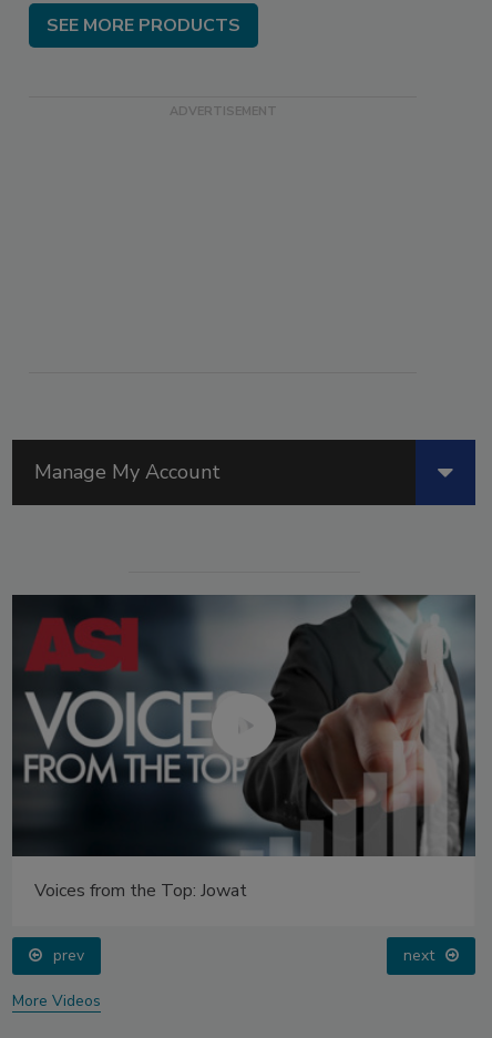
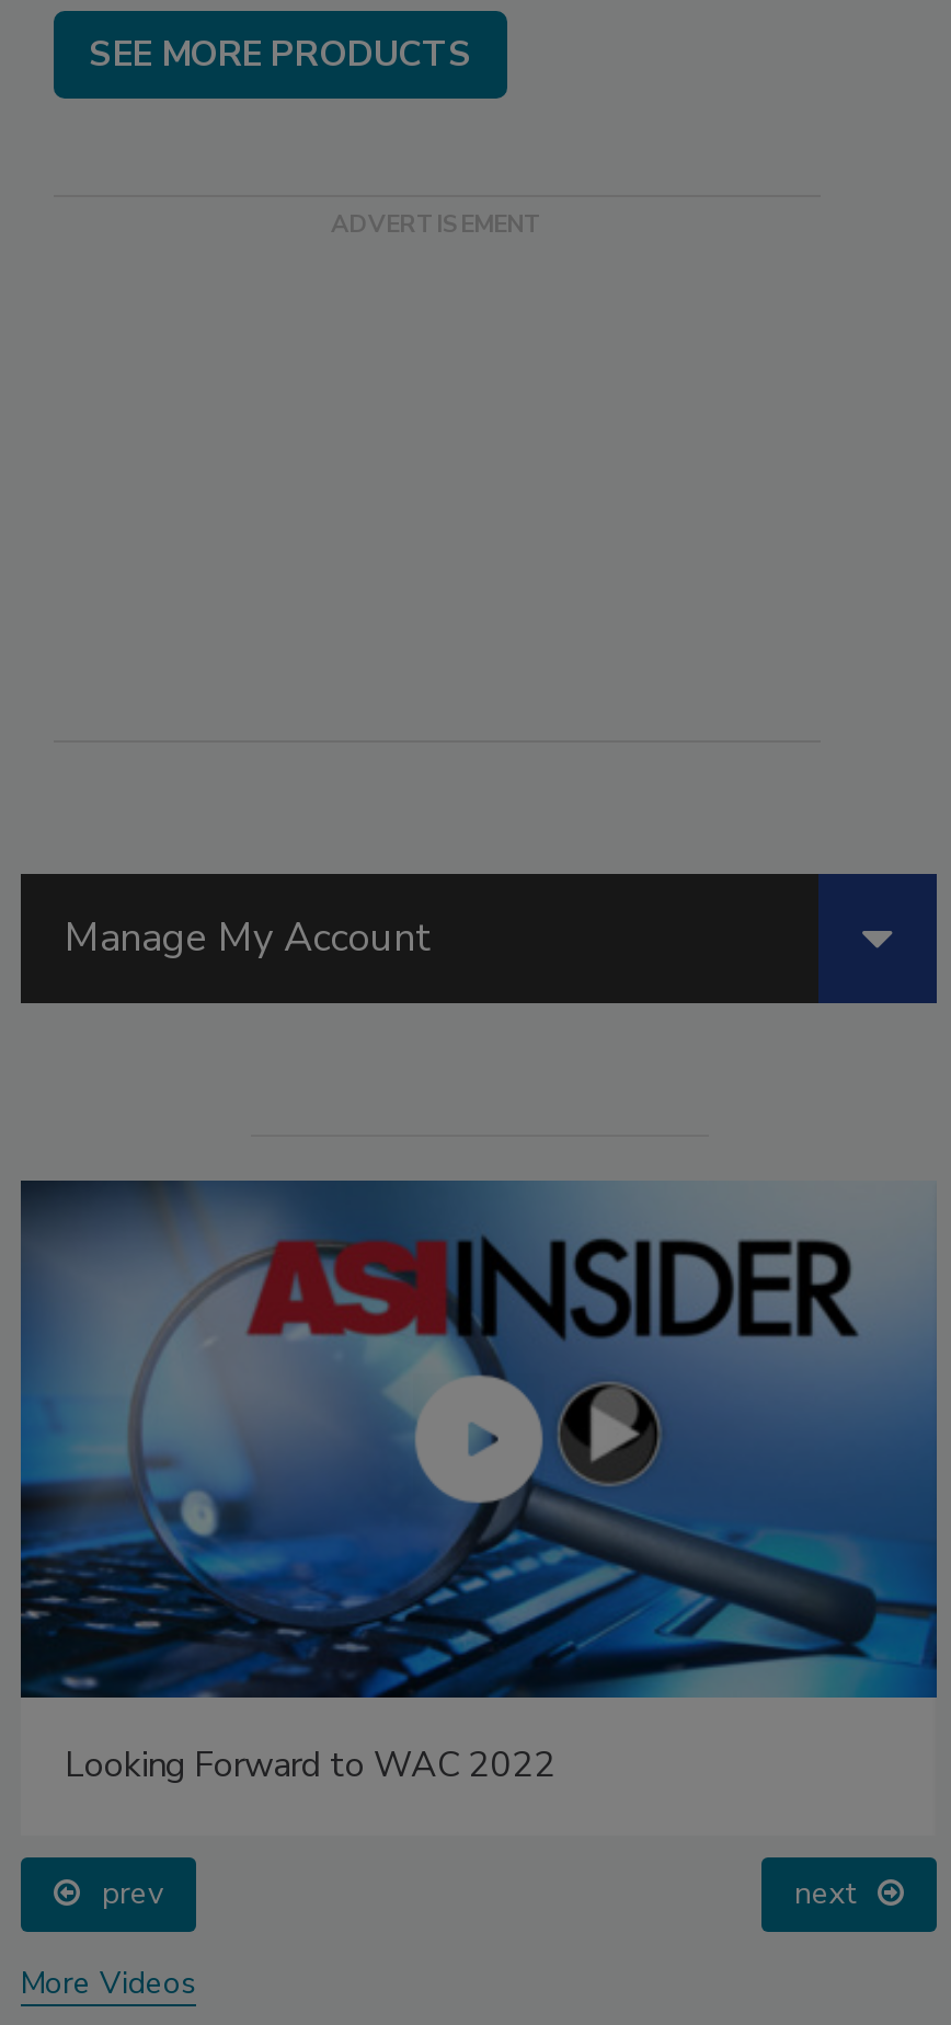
- [image]
- Voices from the Top: Jowat
+ [image]
+ Looking Forward to WAC 2022
